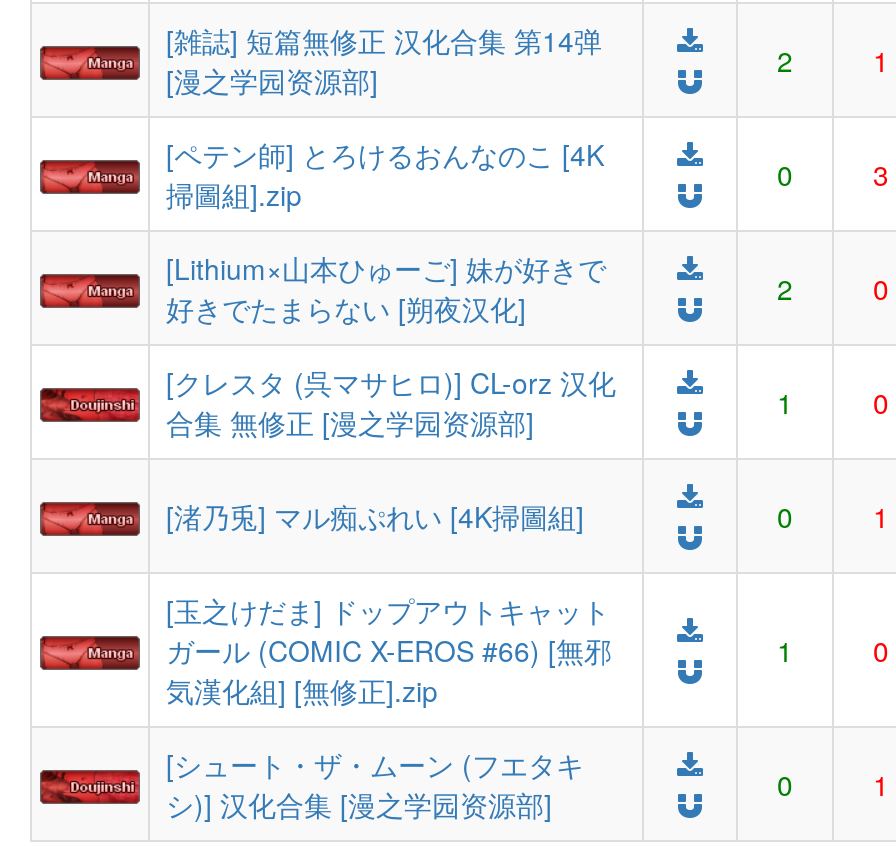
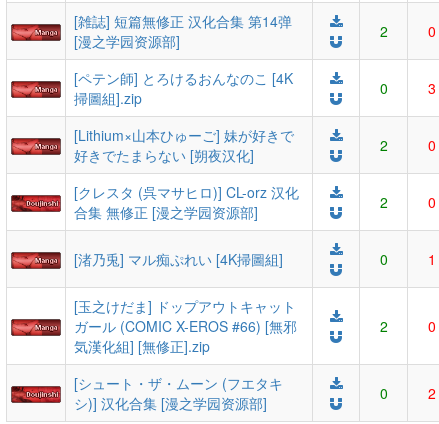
- 2 1
+ 2 0

- 1 0
+ 2 0

- 1 0
+ 2 0

- 0 1
+ 0 2
